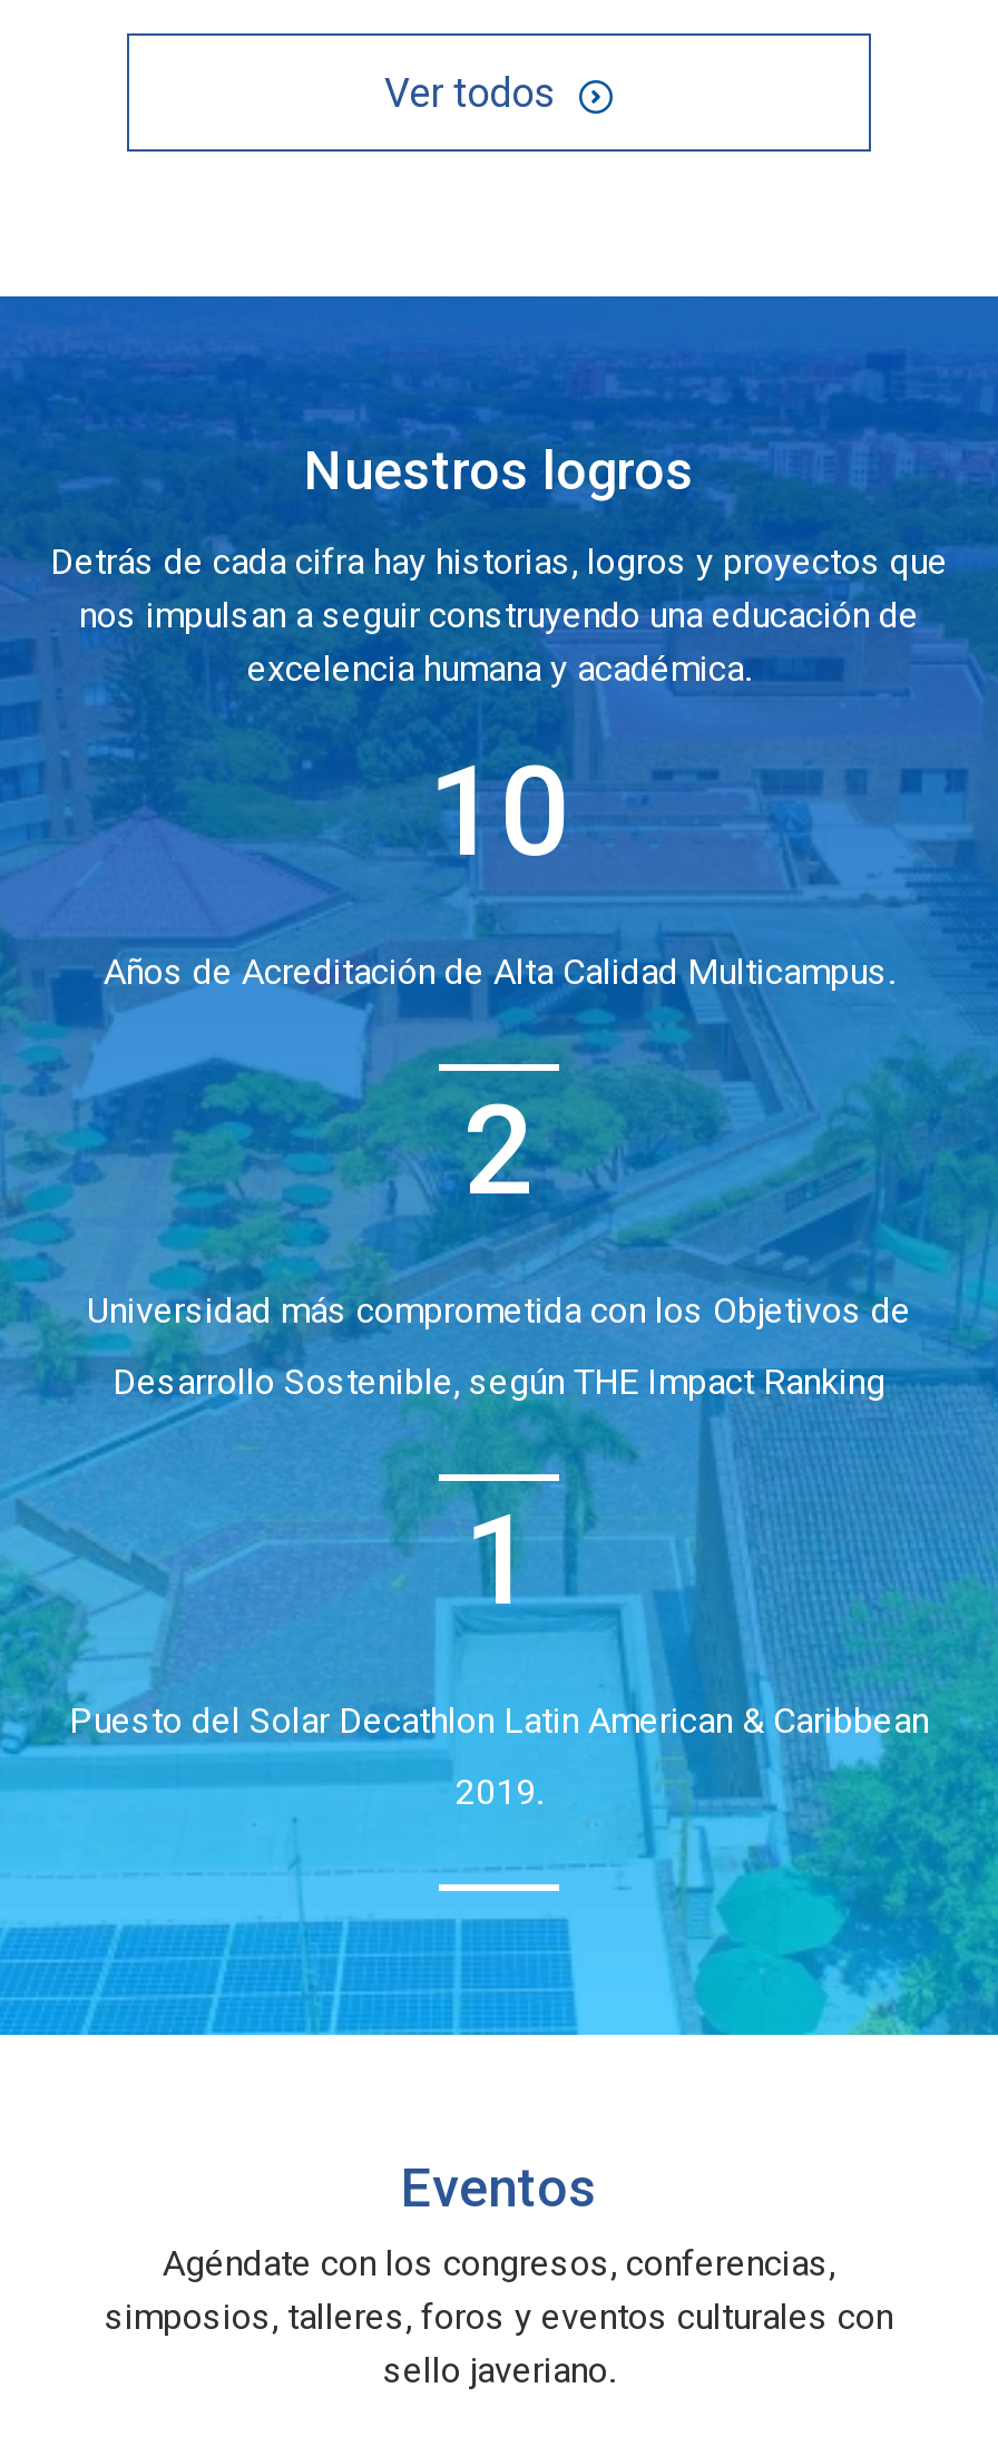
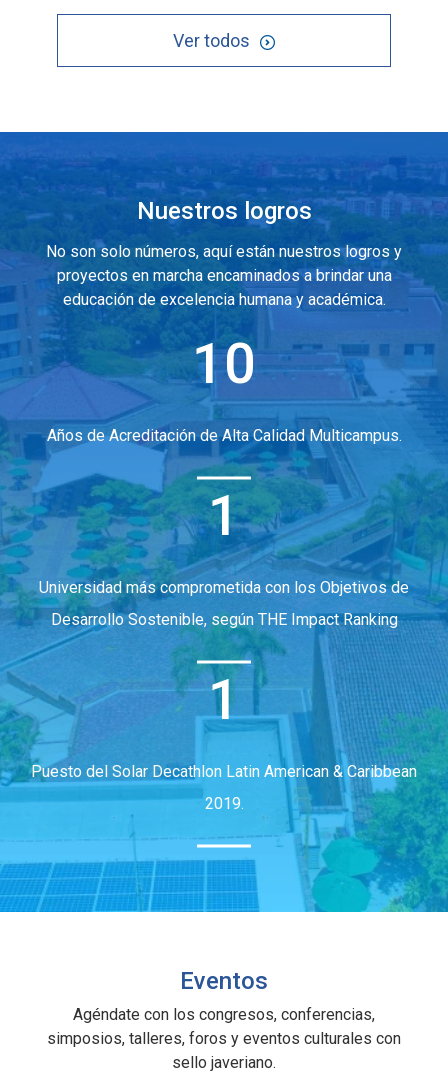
- Detrás de cada cifra hay historias, logros y proyectos que
- nos impulsan a seguir construyendo una educación de
- excelencia humana y académica.
+ No son solo números, aquí están nuestros logros y
+ proyectos en marcha encaminados a brindar una
+ educación de excelencia humana y académica.

- 2
+ 1
